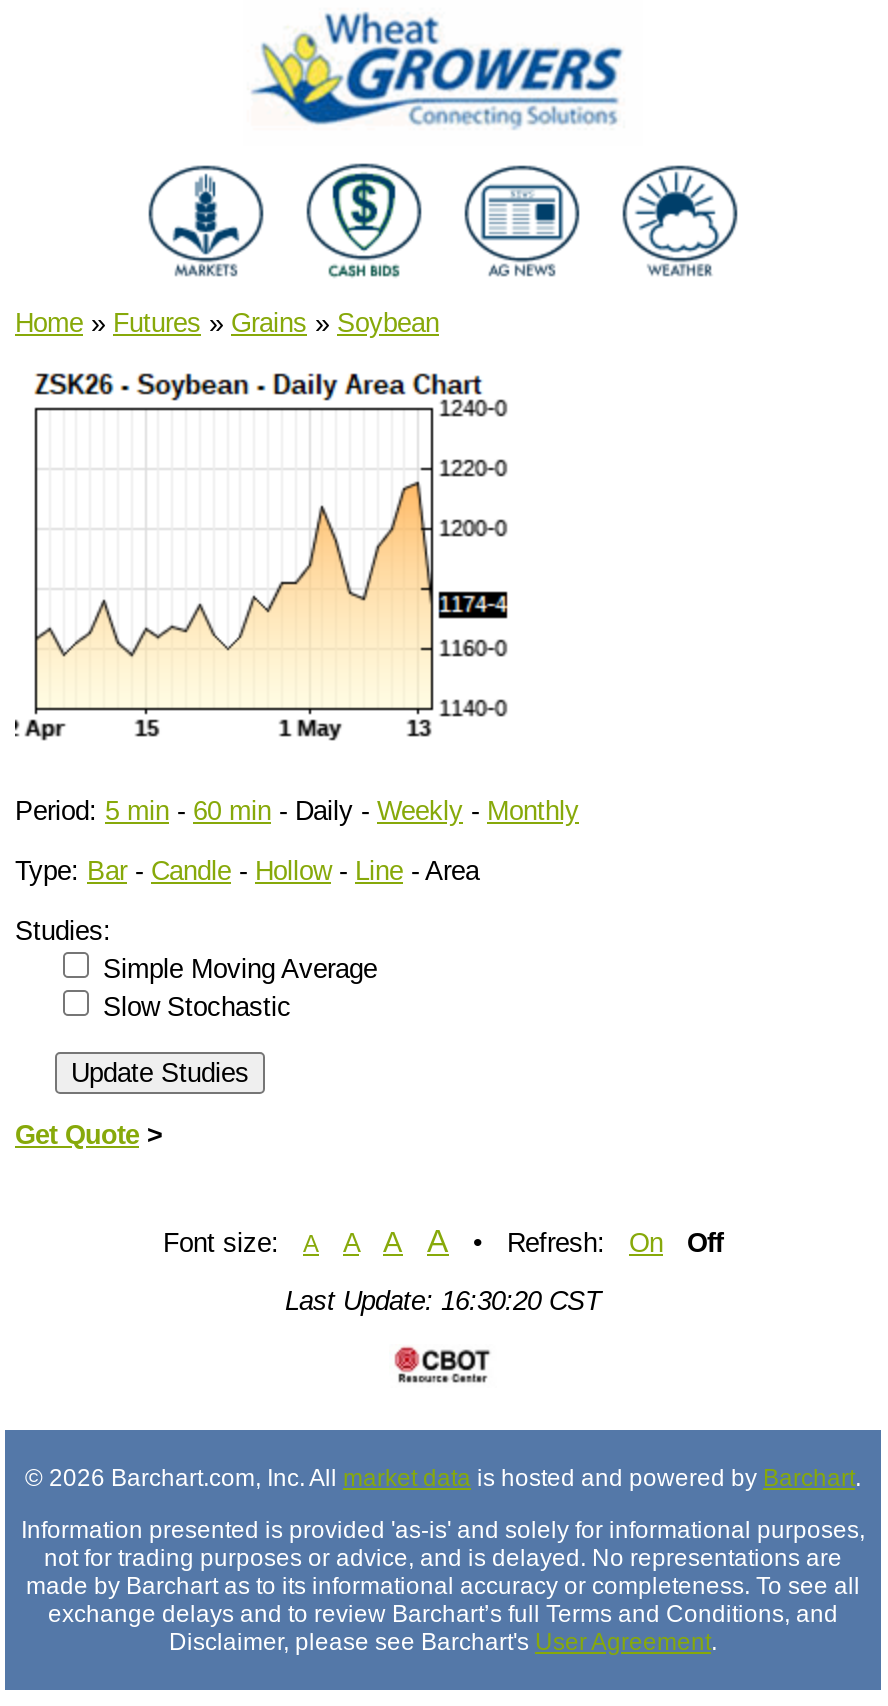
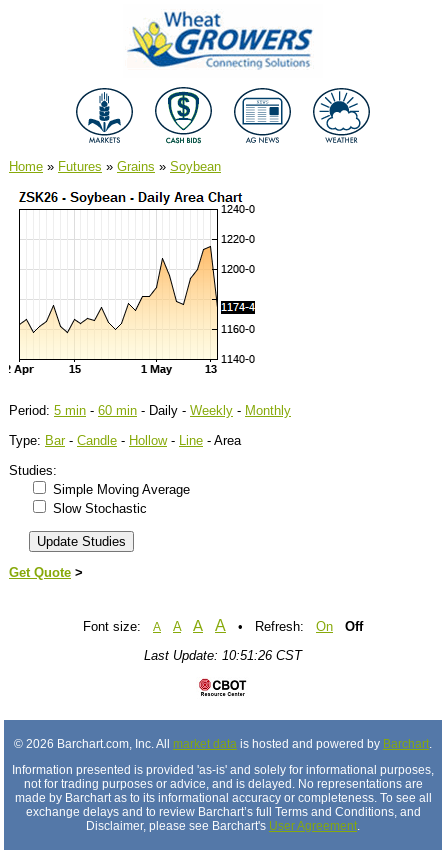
- Last Update: 16:30:20 CST
+ Last Update: 10:51:26 CST
